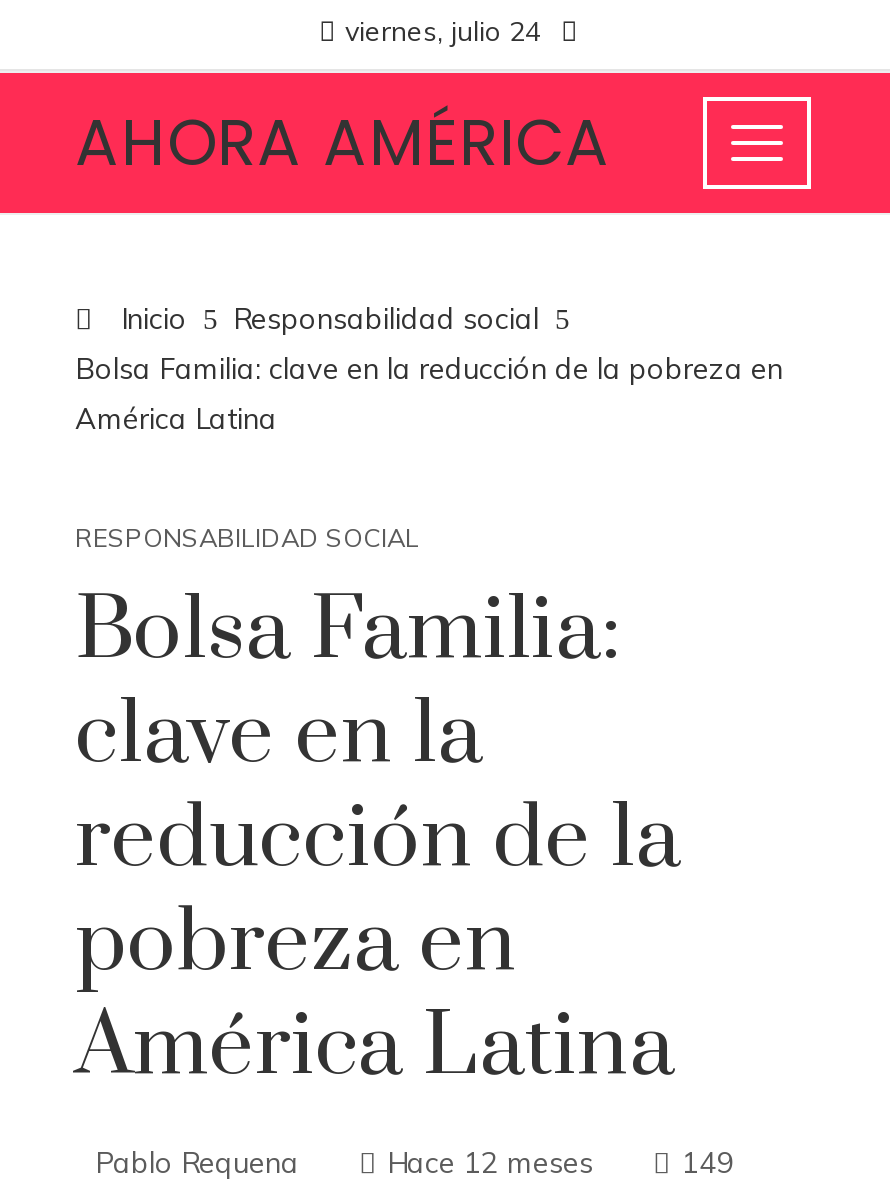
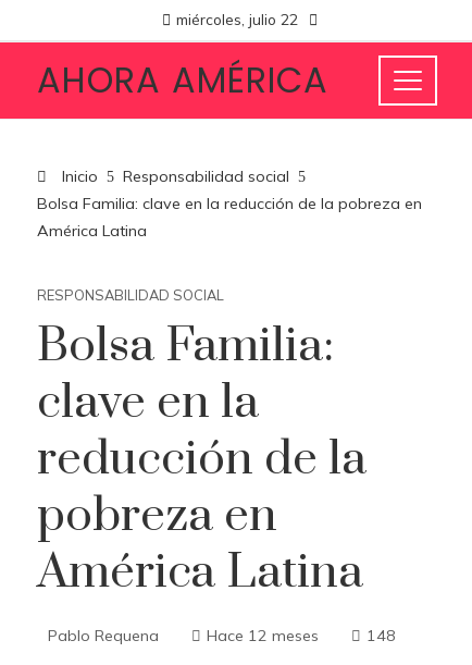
- viernes, julio 24
+ miércoles, julio 22

- 149
+ 148
